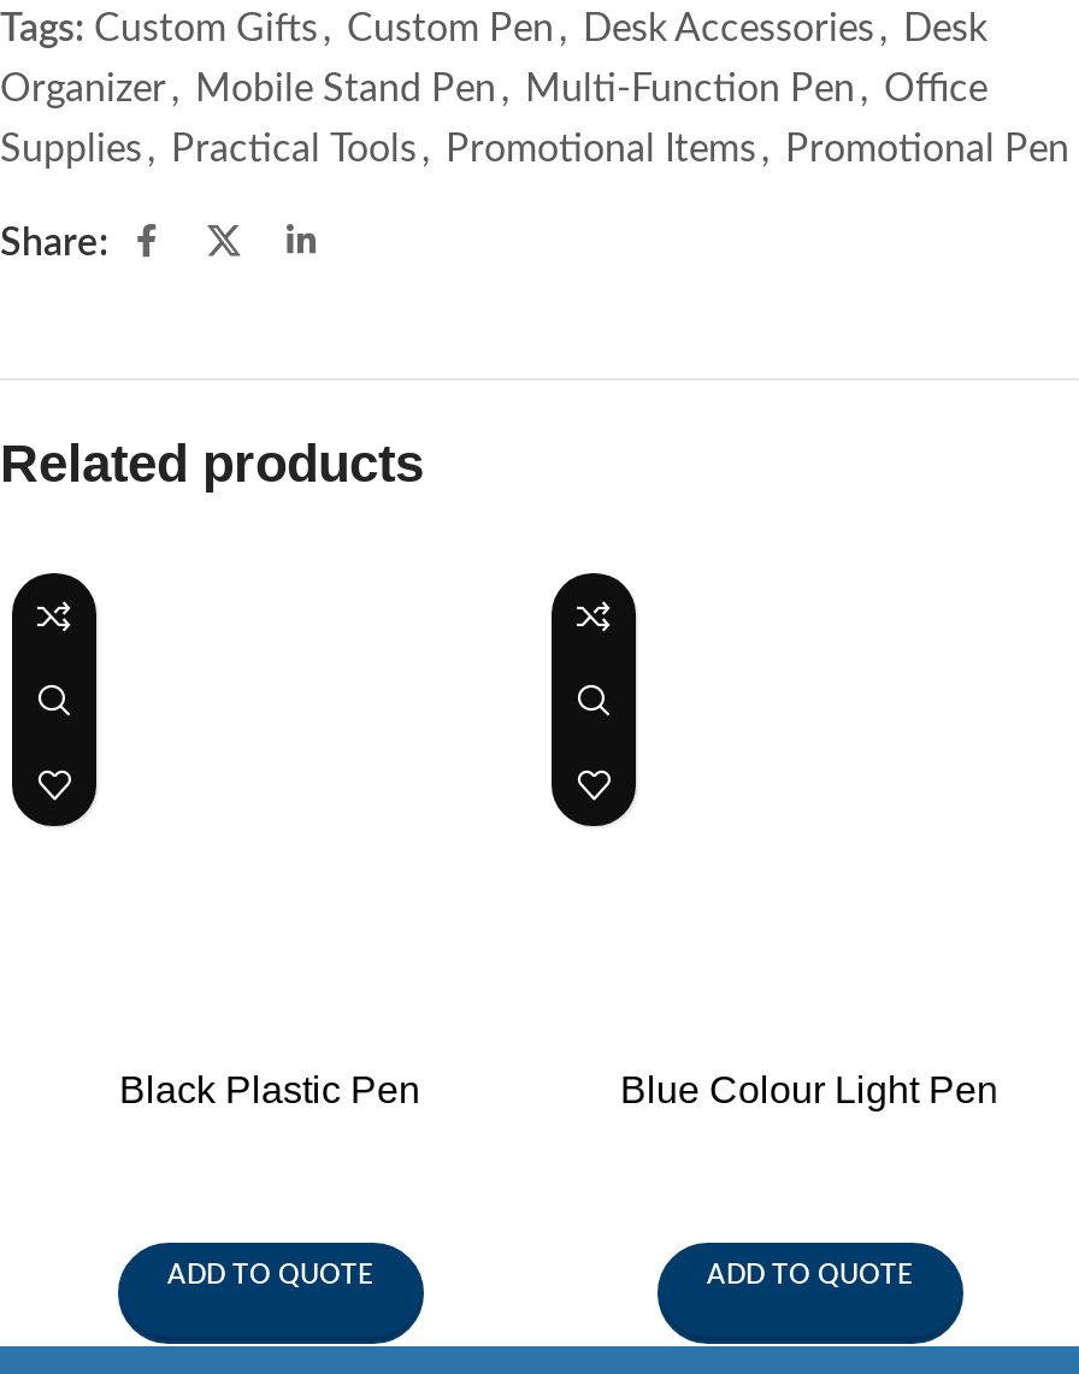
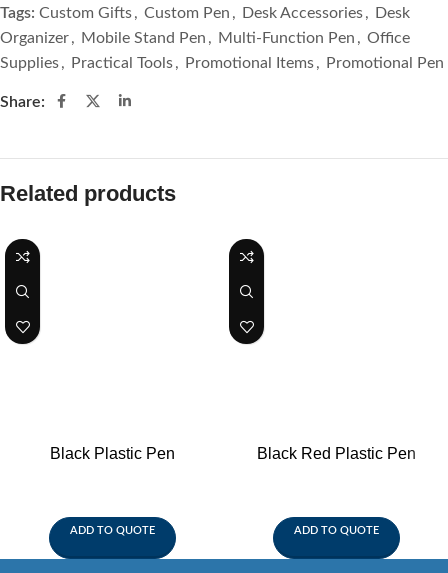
- Blue Colour Light Pen
+ Black Red Plastic Pen
